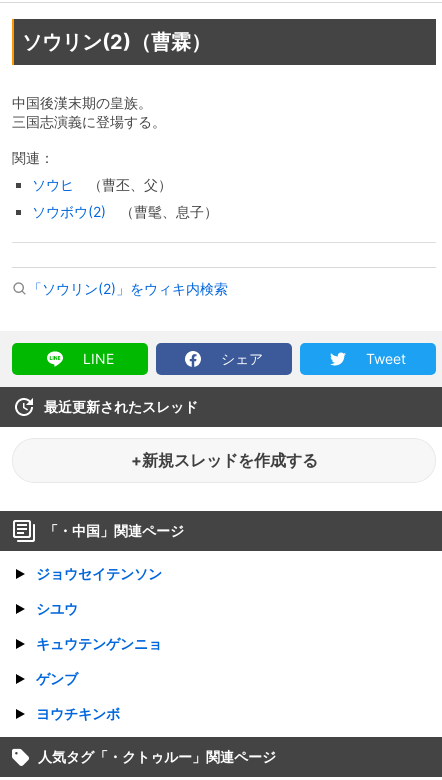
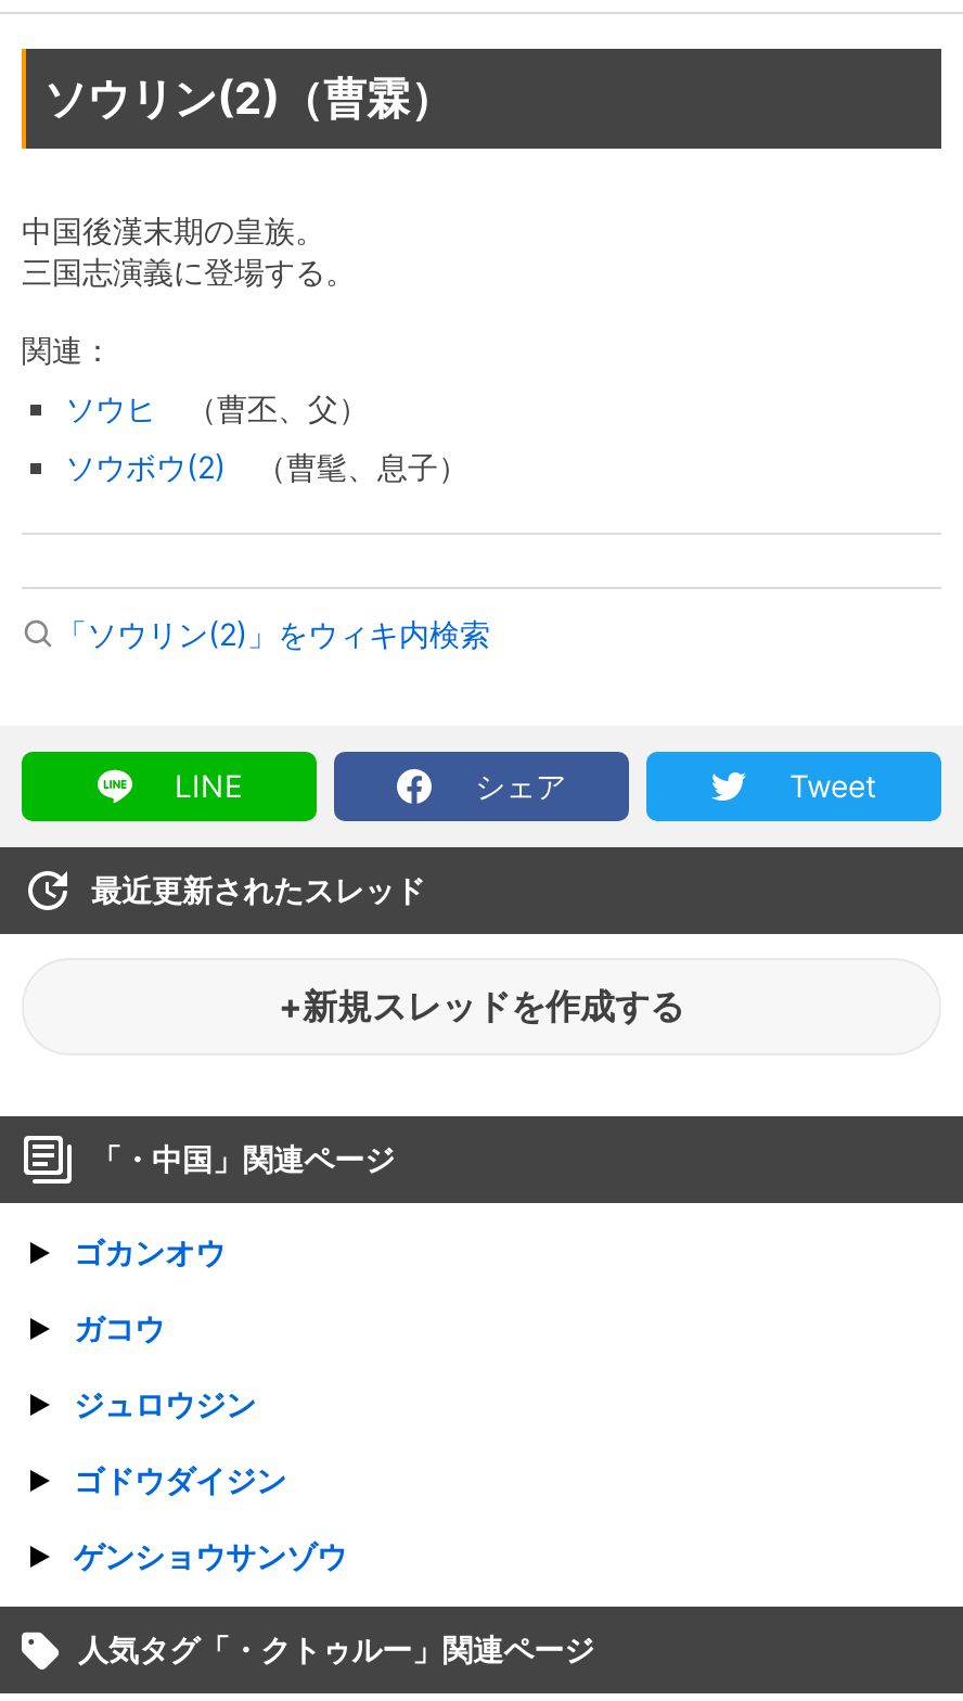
- ジョウセイテンソン
+ ゴカンオウ

- シユウ
+ ガコウ

- キュウテンゲンニョ
+ ジュロウジン

- ゲンブ
+ ゴドウダイジン

- ヨウチキンボ
+ ゲンショウサンゾウ
